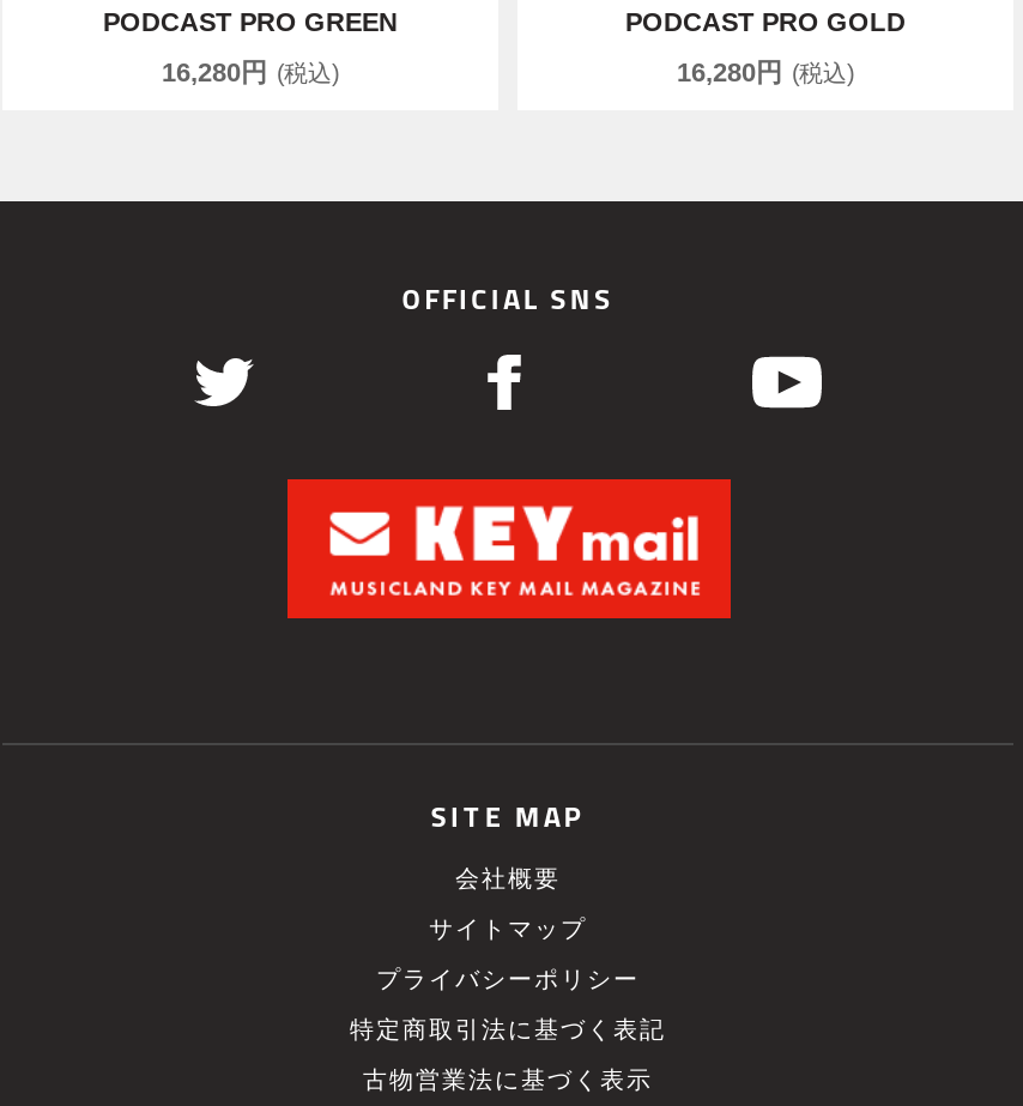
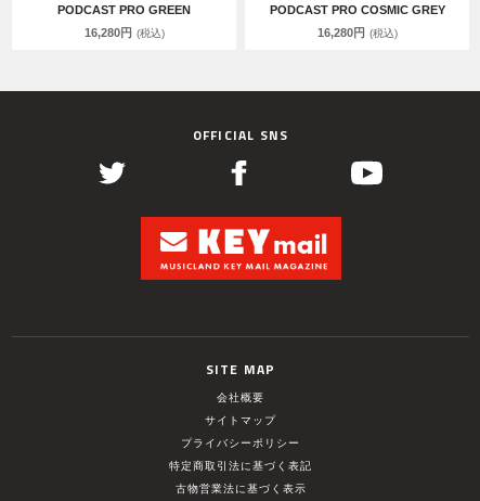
- PODCAST PRO GOLD
+ PODCAST PRO COSMIC GREY
